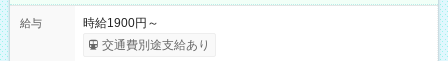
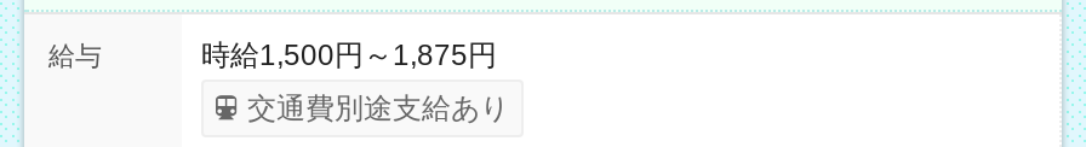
- 時給1900円～
+ 時給1,500円～1,875円
